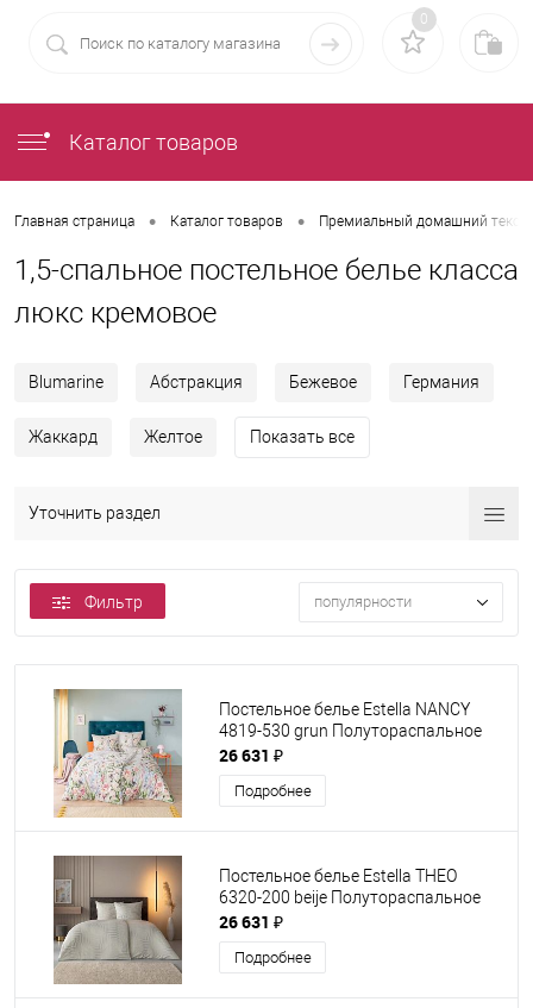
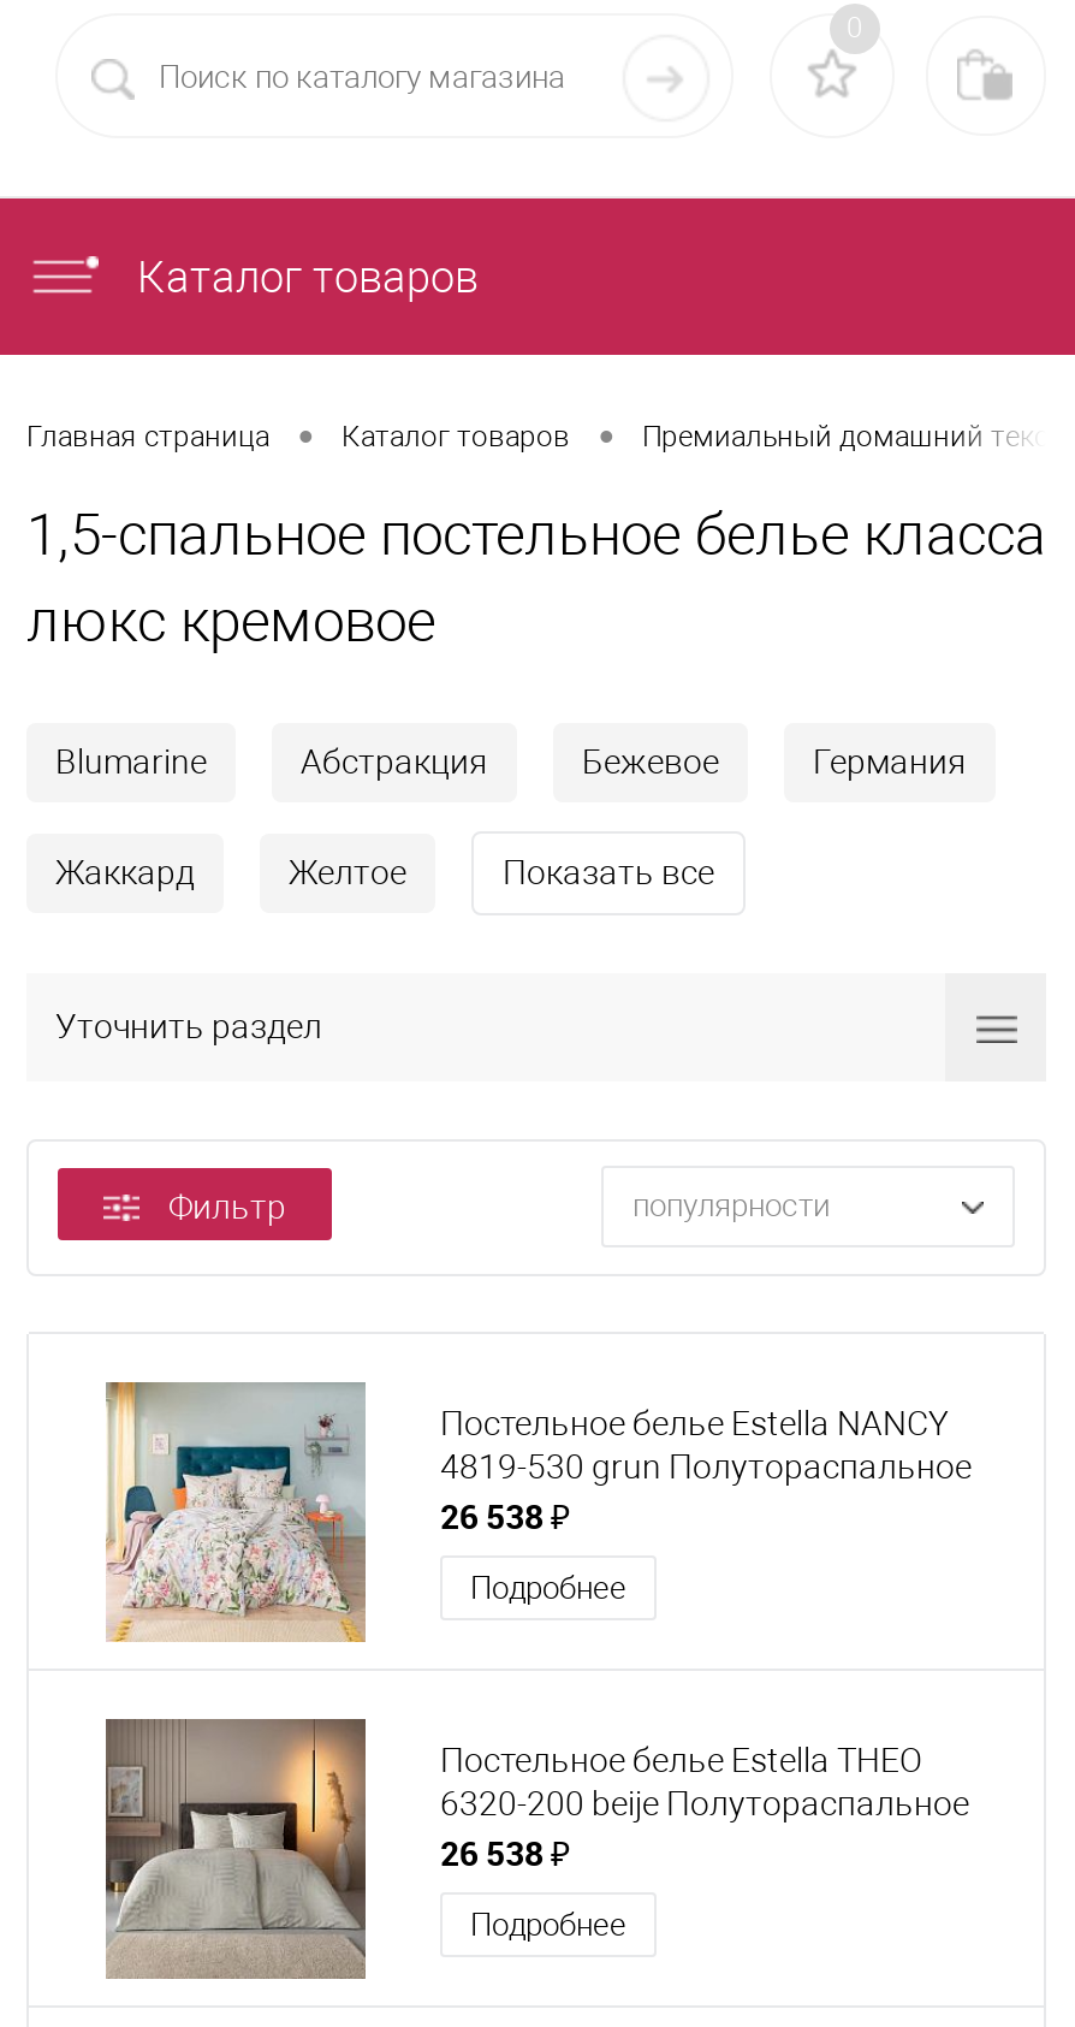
- 26 631 ₽
+ 26 538 ₽

- 26 631 ₽
+ 26 538 ₽
